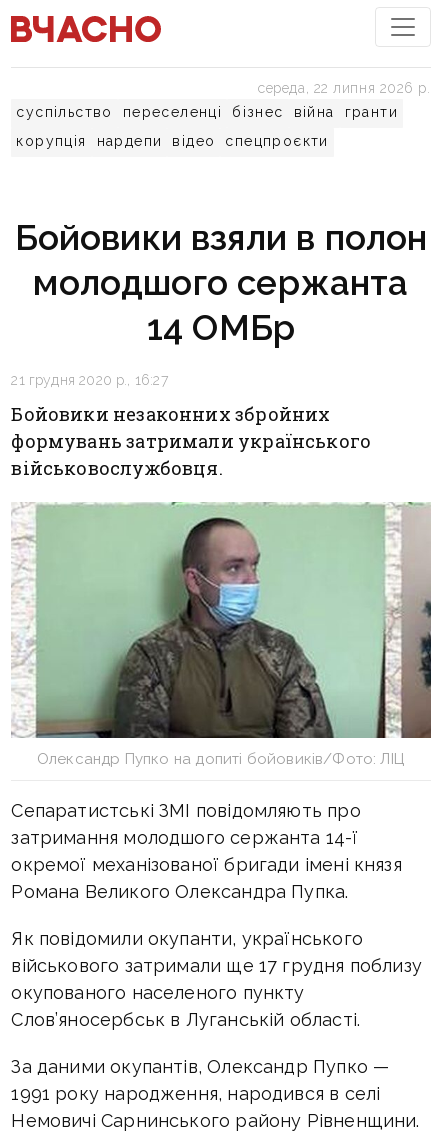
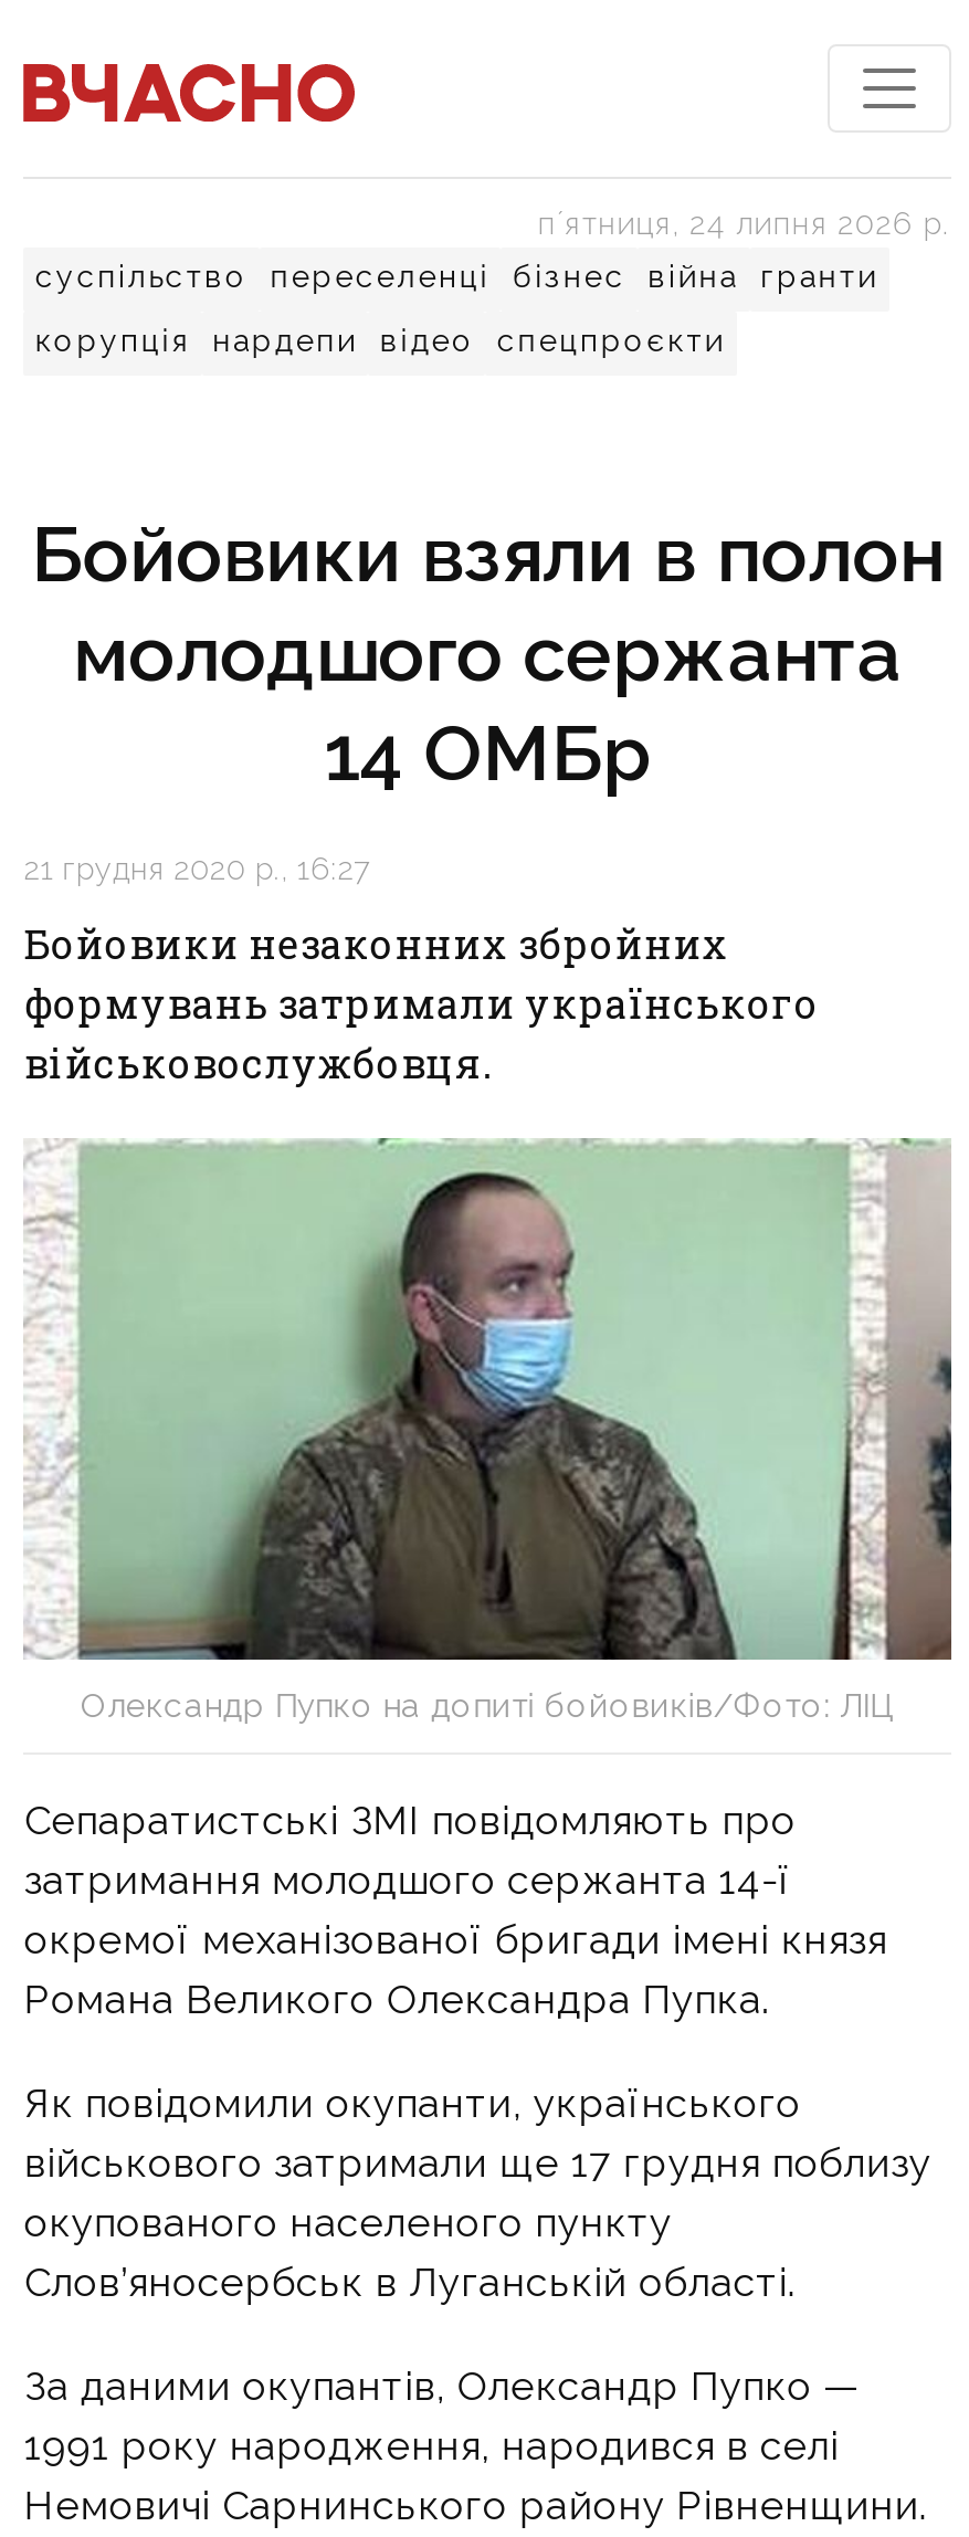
- середа, 22 липня 2026 р.
+ пʼятниця, 24 липня 2026 р.
